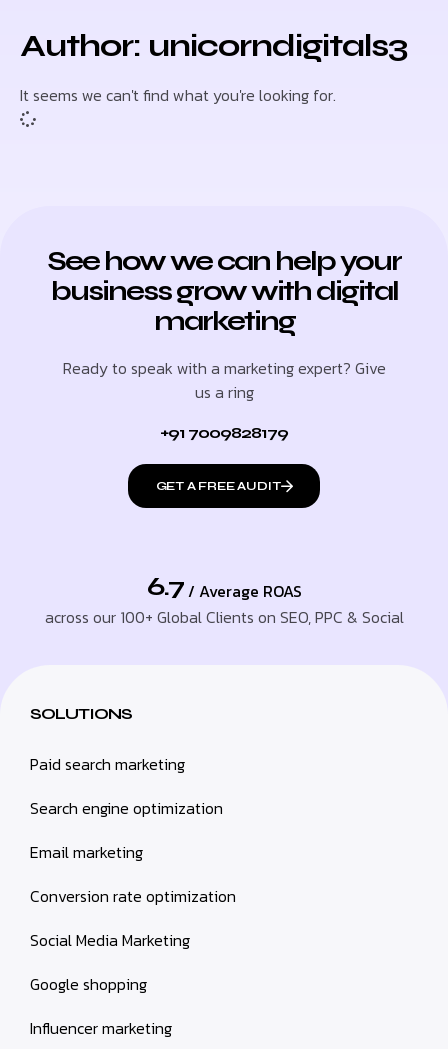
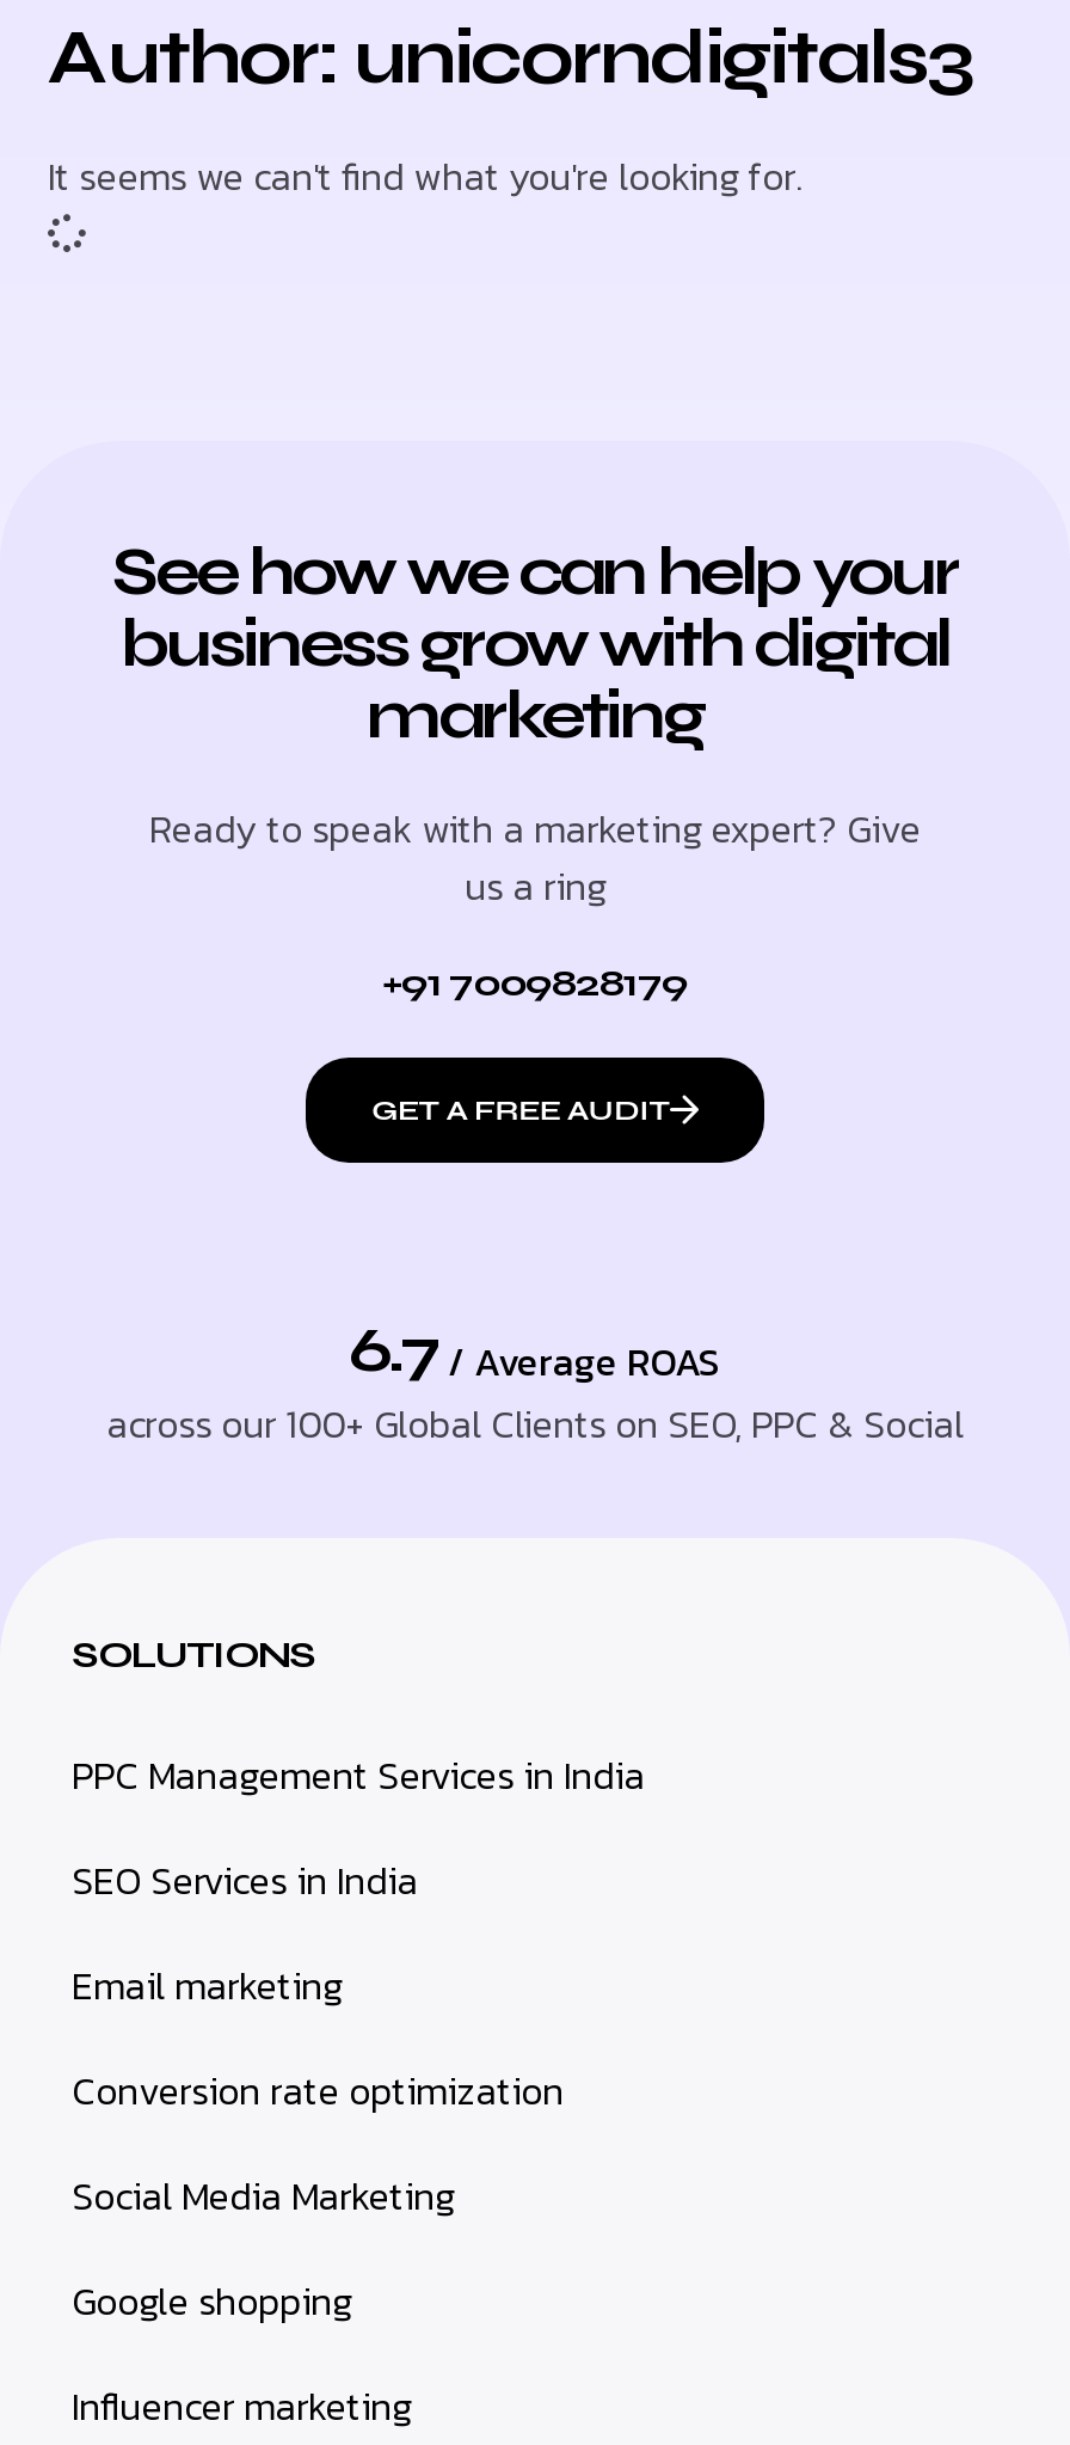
- Paid search marketing
+ PPC Management Services in India

- Search engine optimization
+ SEO Services in India
